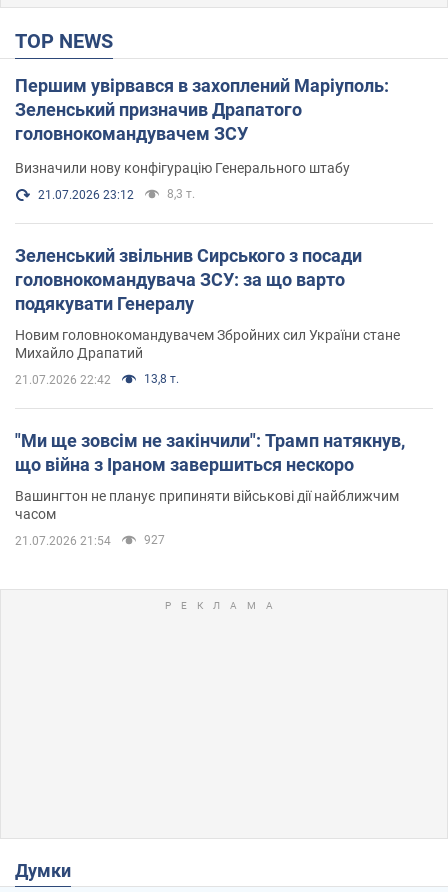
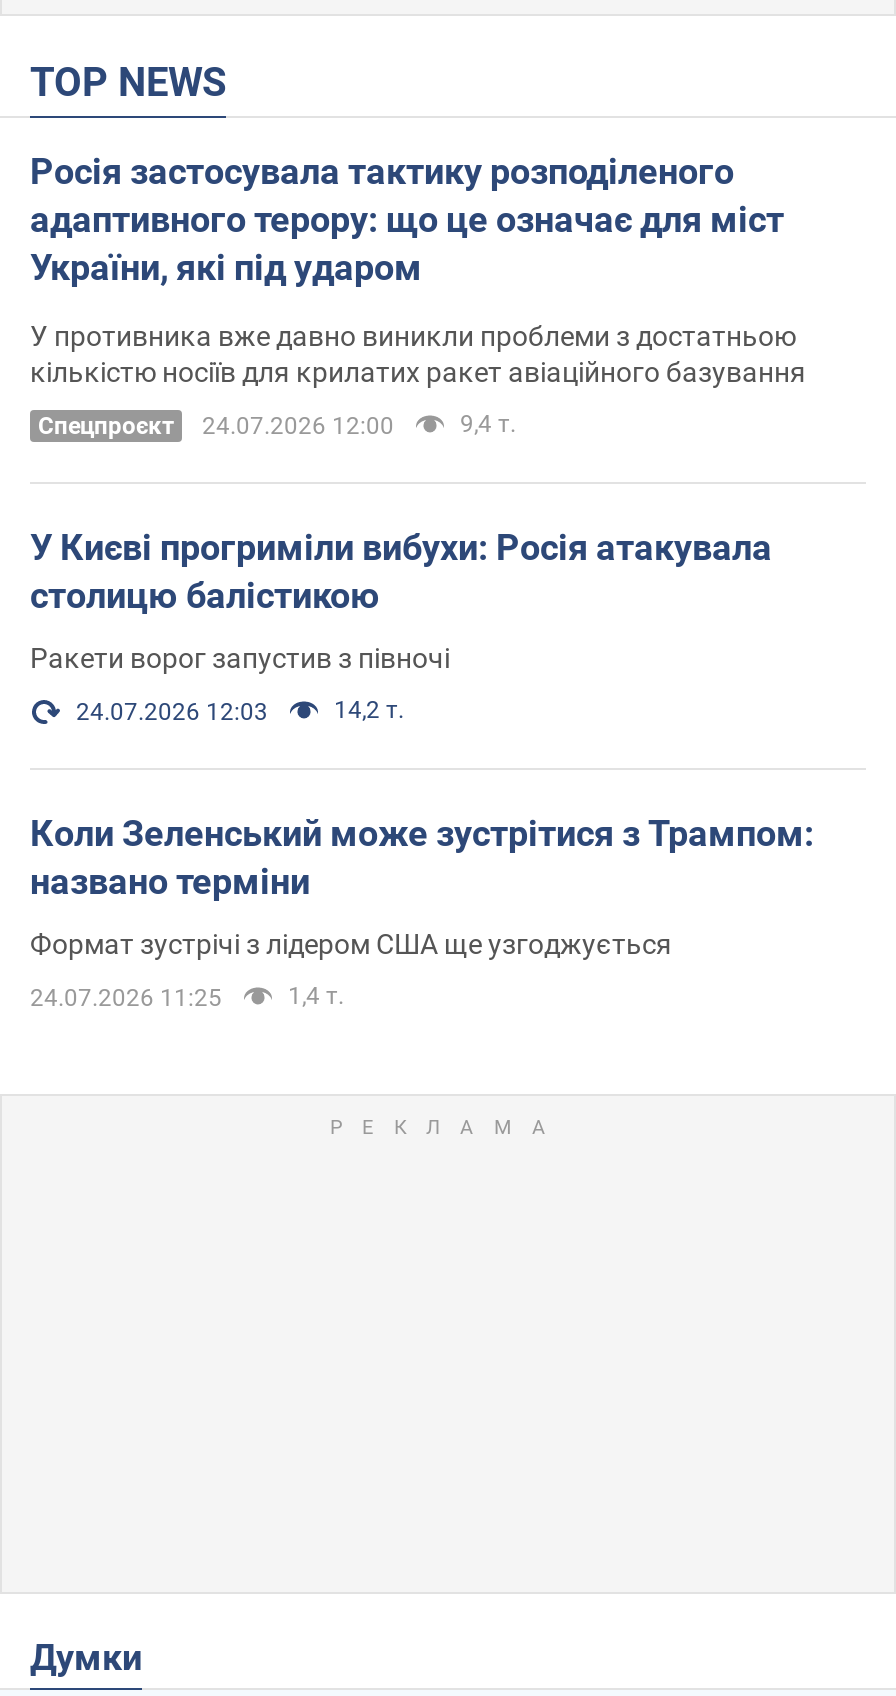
- Першим увірвався в захоплений Маріуполь:
- Зеленський призначив Драпатого
- головнокомандувачем ЗСУ
+ Росія застосувала тактику розподіленого
+ адаптивного терору: що це означає для міст
+ України, які під ударом

- Визначили нову конфігурацію Генерального штабу
+ У противника вже давно виникли проблеми з достатньою
+ кількістю носіїв для крилатих ракет авіаційного базування

- 21.07.2026 23:12
- 8,3 т.
+ Cпецпроєкт
+ 24.07.2026 12:00
+ 9,4 т.

- Зеленський звільнив Сирського з посади
- головнокомандувача ЗСУ: за що варто
- подякувати Генералу
+ У Києві прогриміли вибухи: Росія атакувала
+ столицю балістикою

- Новим головнокомандувачем Збройних сил України стане
- Михайло Драпатий
+ Ракети ворог запустив з півночі

- 21.07.2026 22:42
- 13,8 т.
+ 24.07.2026 12:03
+ 14,2 т.

- "Ми ще зовсім не закінчили": Трамп натякнув,
- що війна з Іраном завершиться нескоро
+ Коли Зеленський може зустрітися з Трампом:
+ названо терміни

- Вашингтон не планує припиняти військові дії найближчим
- часом
+ Формат зустрічі з лідером США ще узгоджується

- 21.07.2026 21:54
- 927
+ 24.07.2026 11:25
+ 1,4 т.
